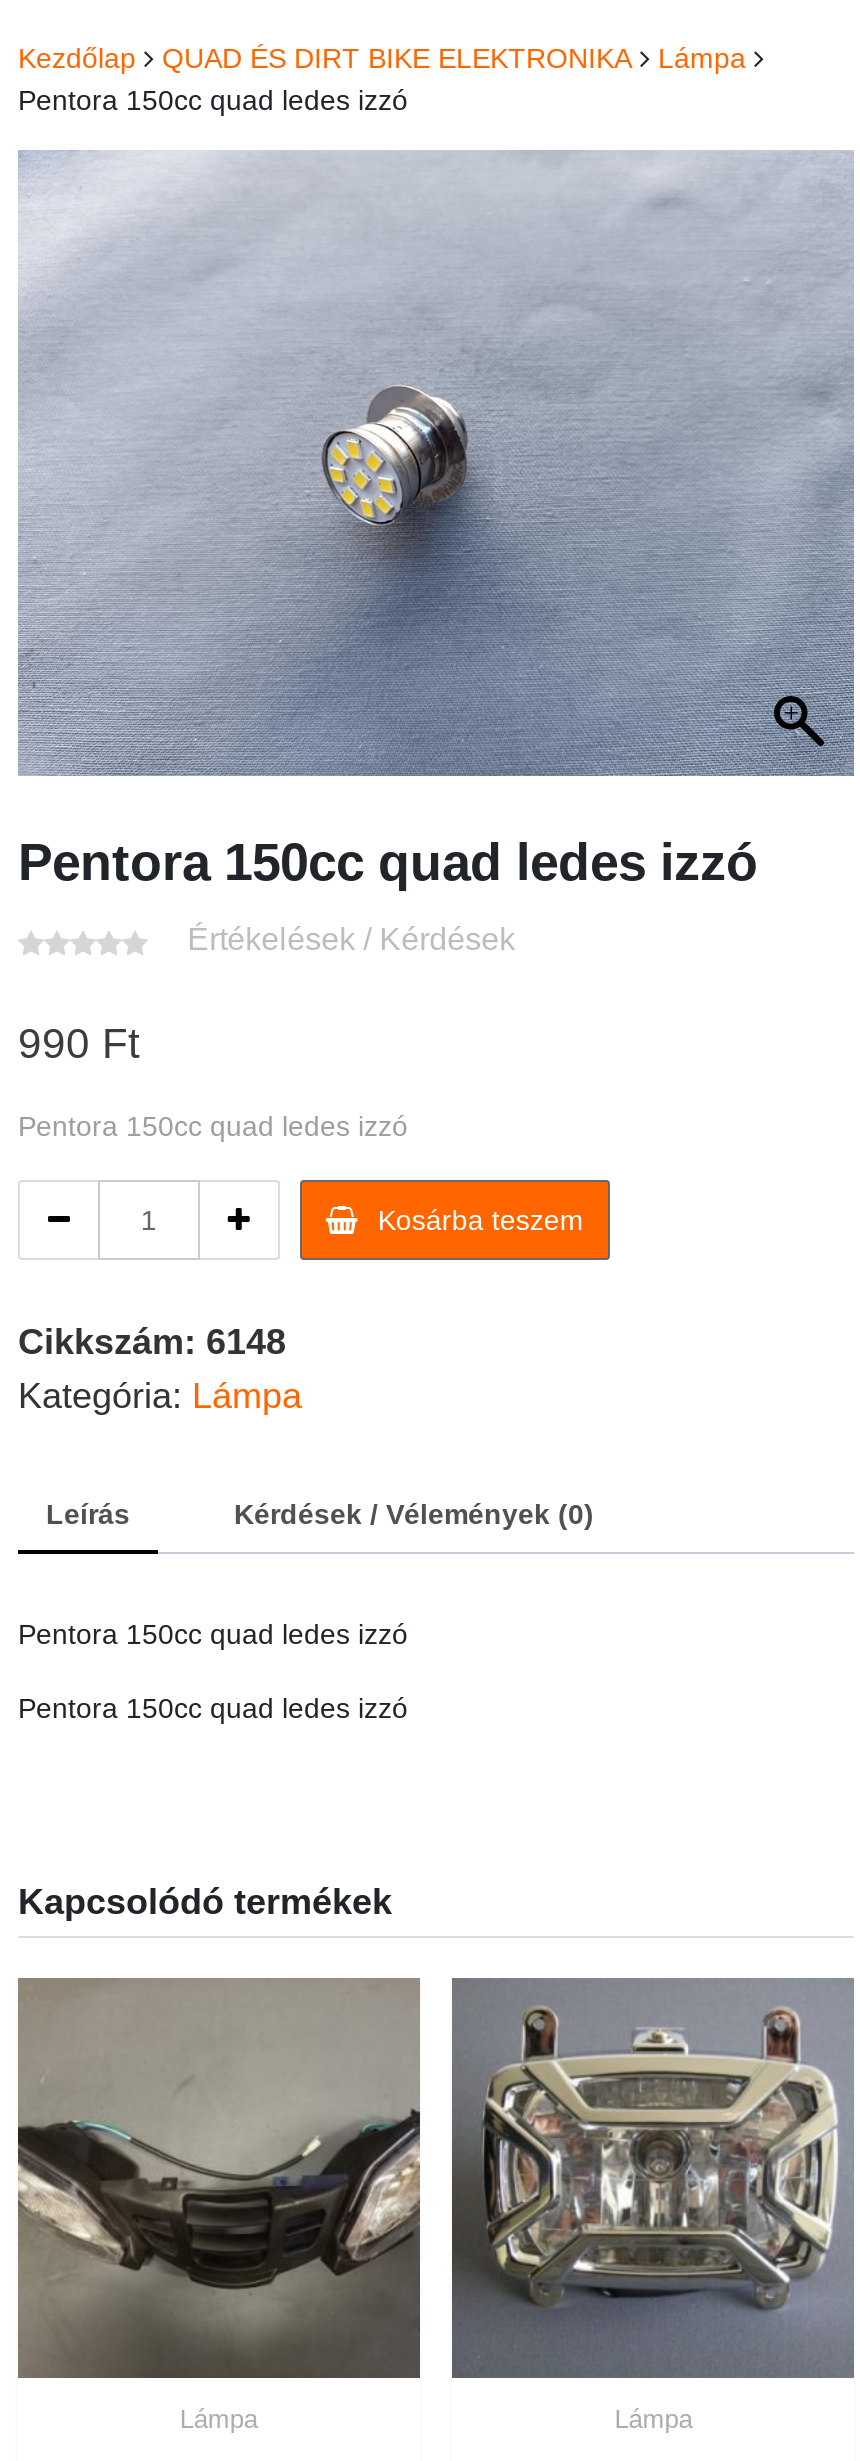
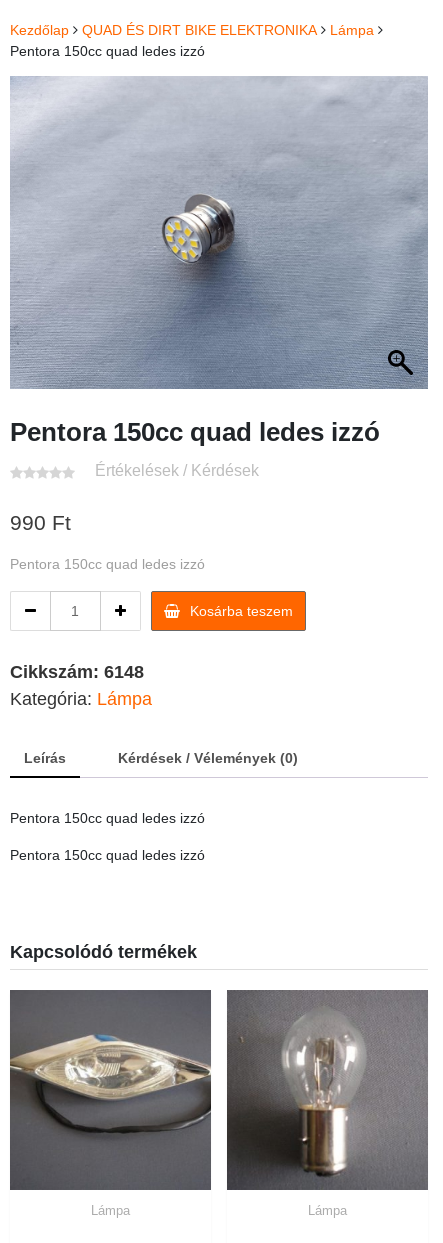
- [image]
+ [image]

- [image]
+ [image]
